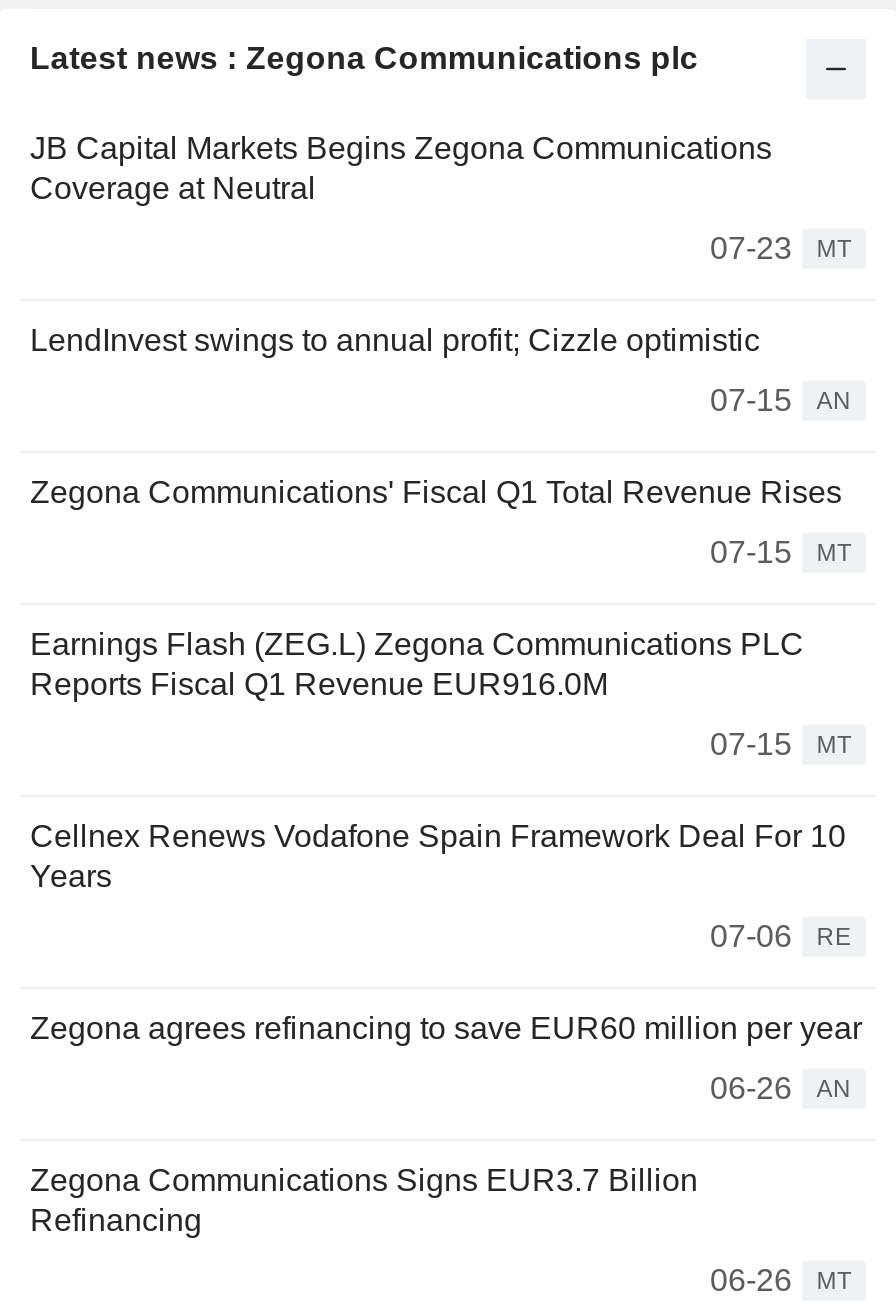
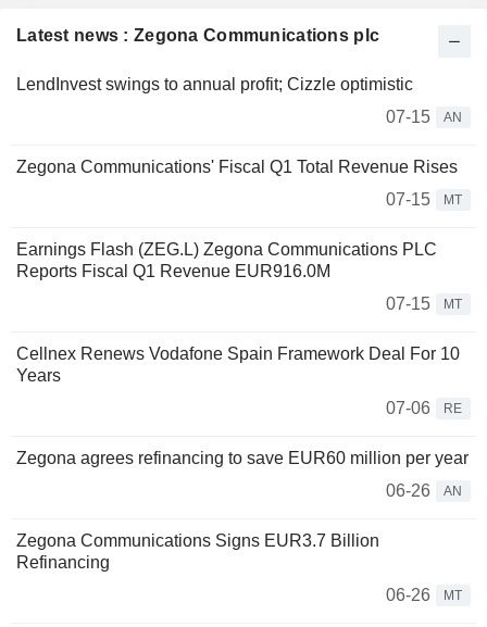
- JB Capital Markets Begins Zegona Communications
- Coverage at Neutral
- 07-23
- MT
